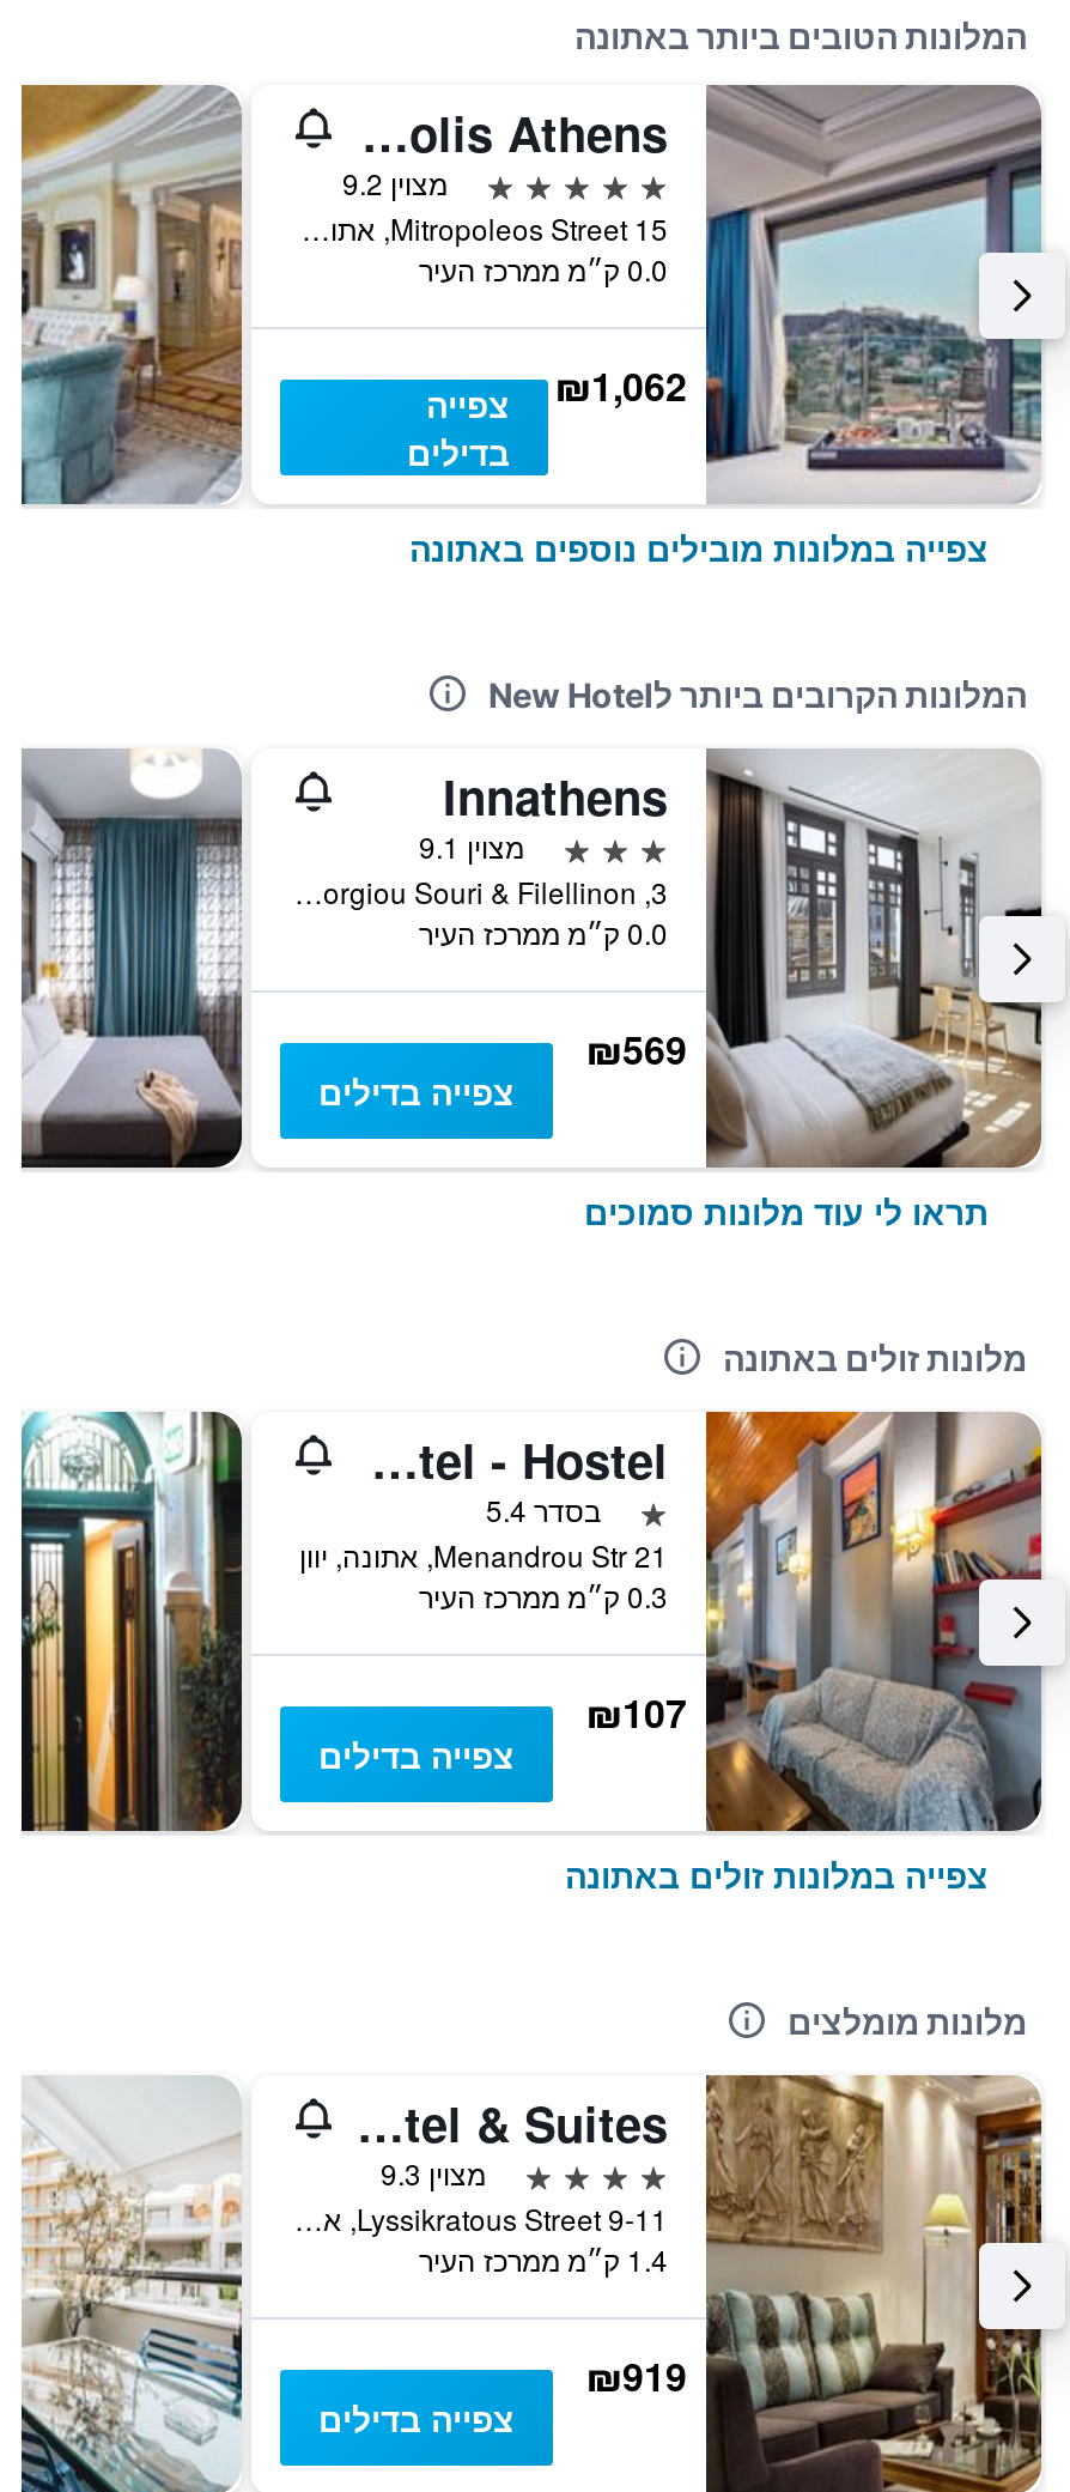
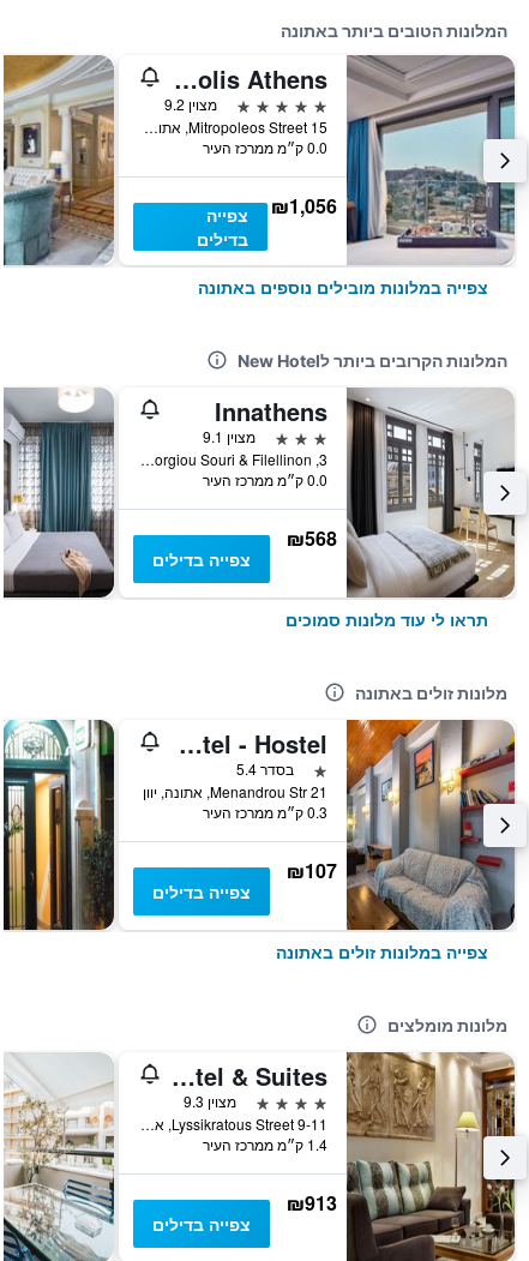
- ₪1,062 צפייה
+ ₪1,056 צפייה

- ₪569
+ ₪568

- ₪919
+ ₪913
